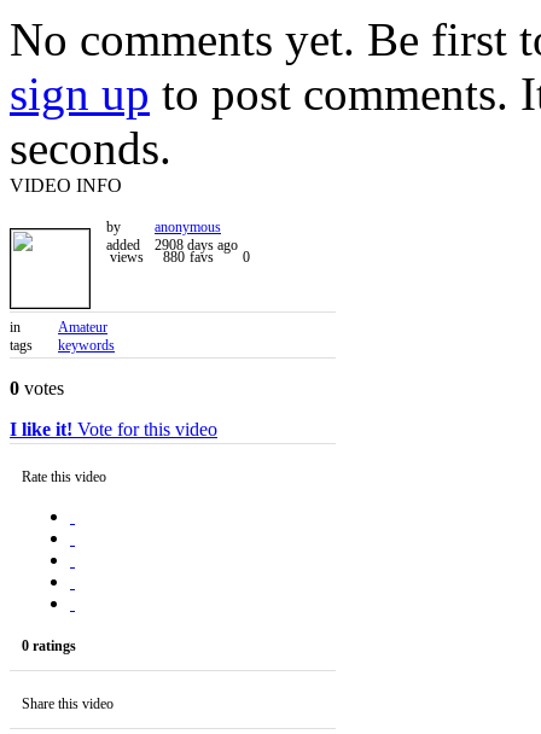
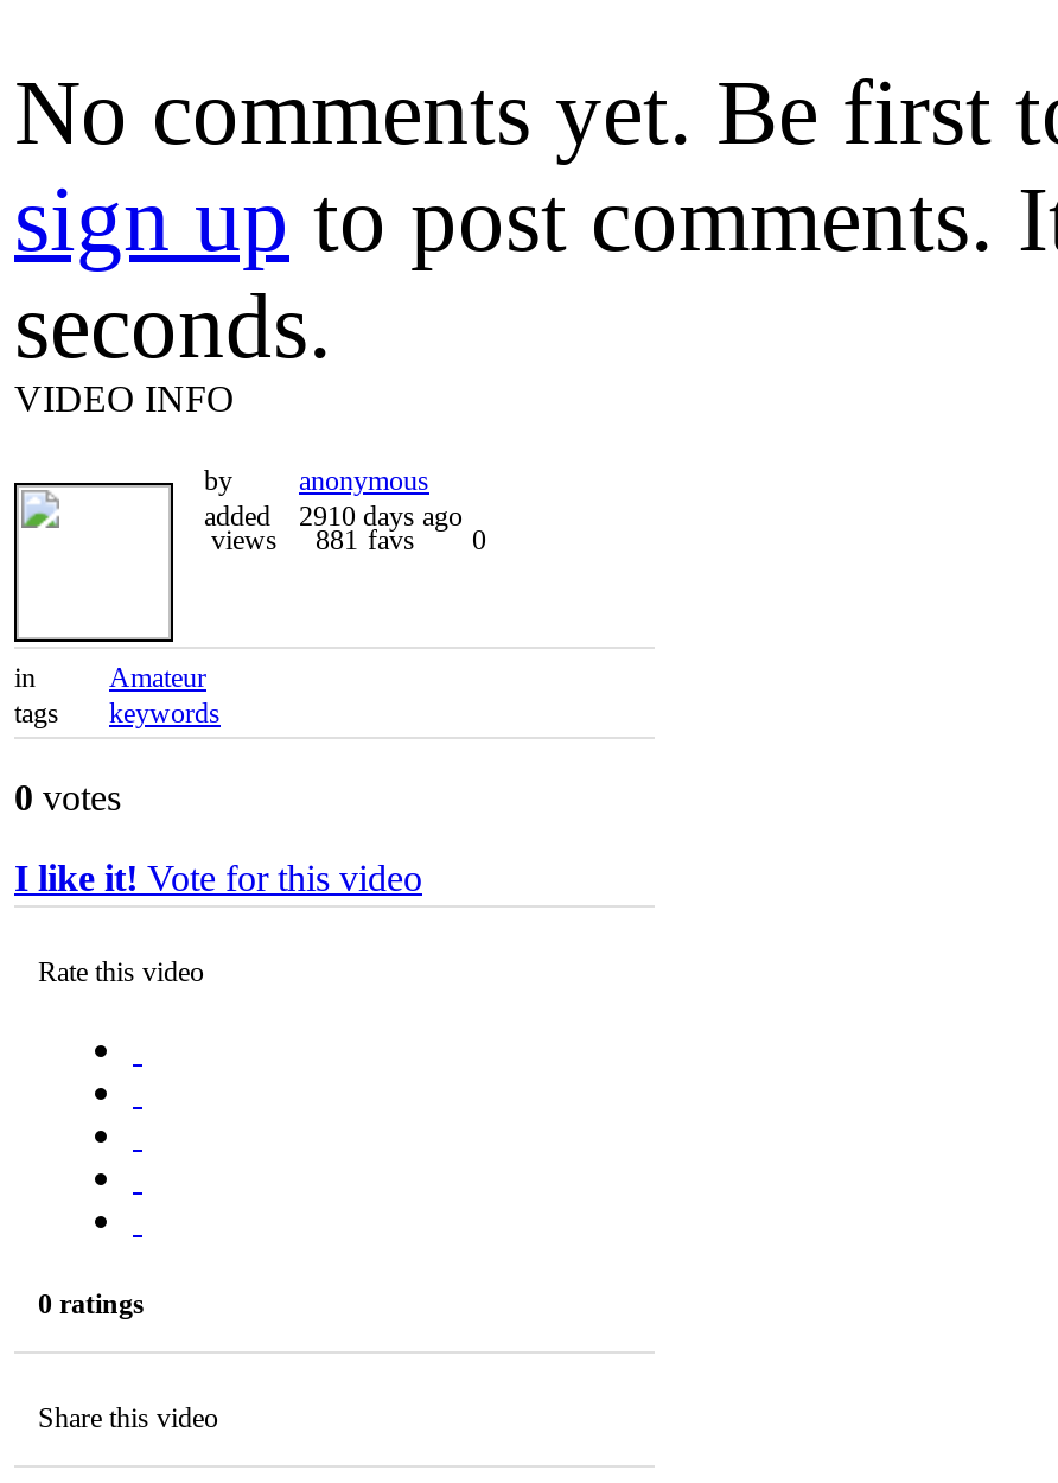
- added 2908 days ago
+ added 2910 days ago

- views 880 favs 0
+ views 881 favs 0
